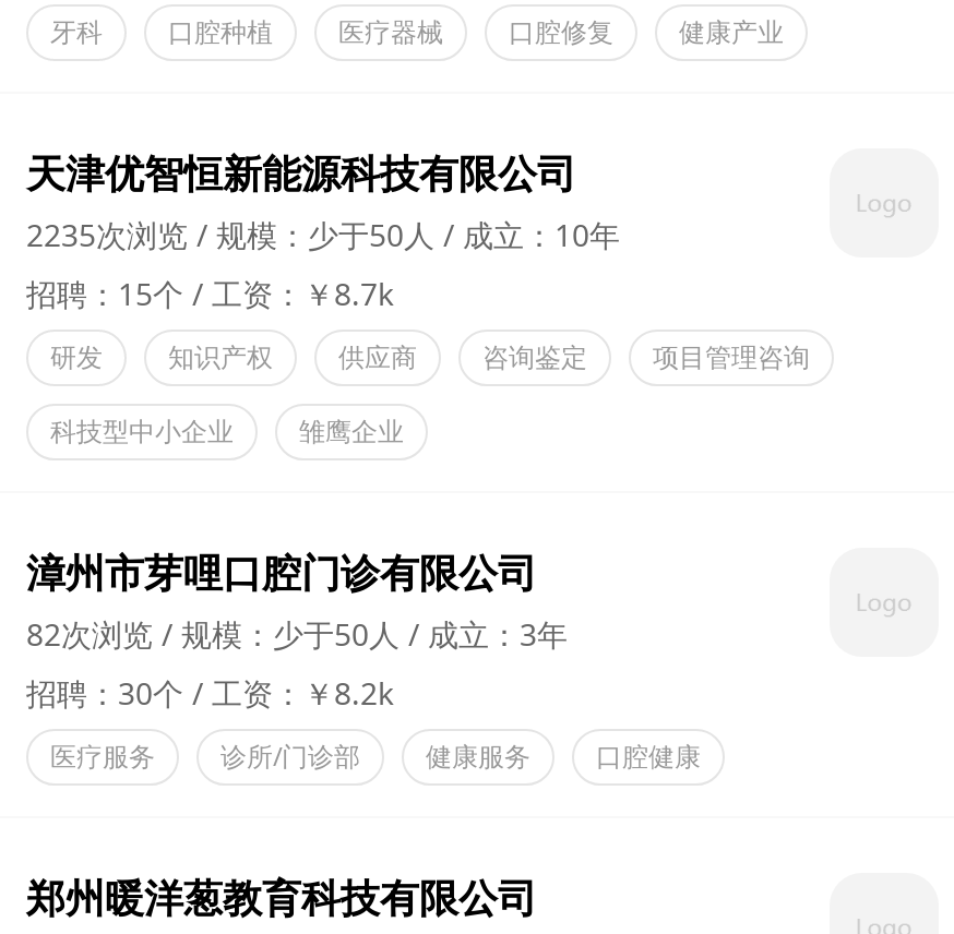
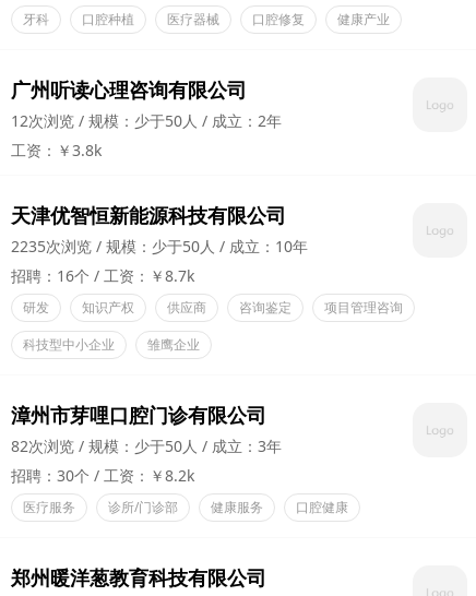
+ 广州听读心理咨询有限公司
+ 12次浏览
+ 规模：少于50人
+ 成立：2年
+ 工资：￥3.8k

- 招聘：15个 工资：￥8.7k
+ 招聘：16个 工资：￥8.7k
